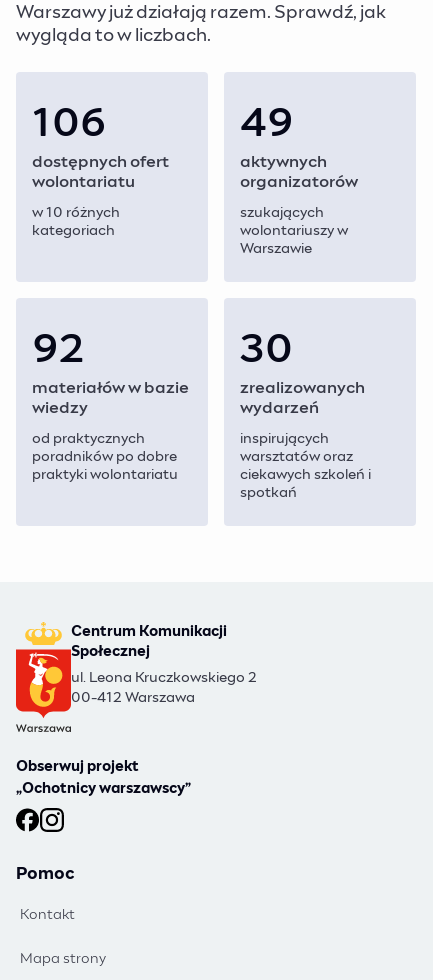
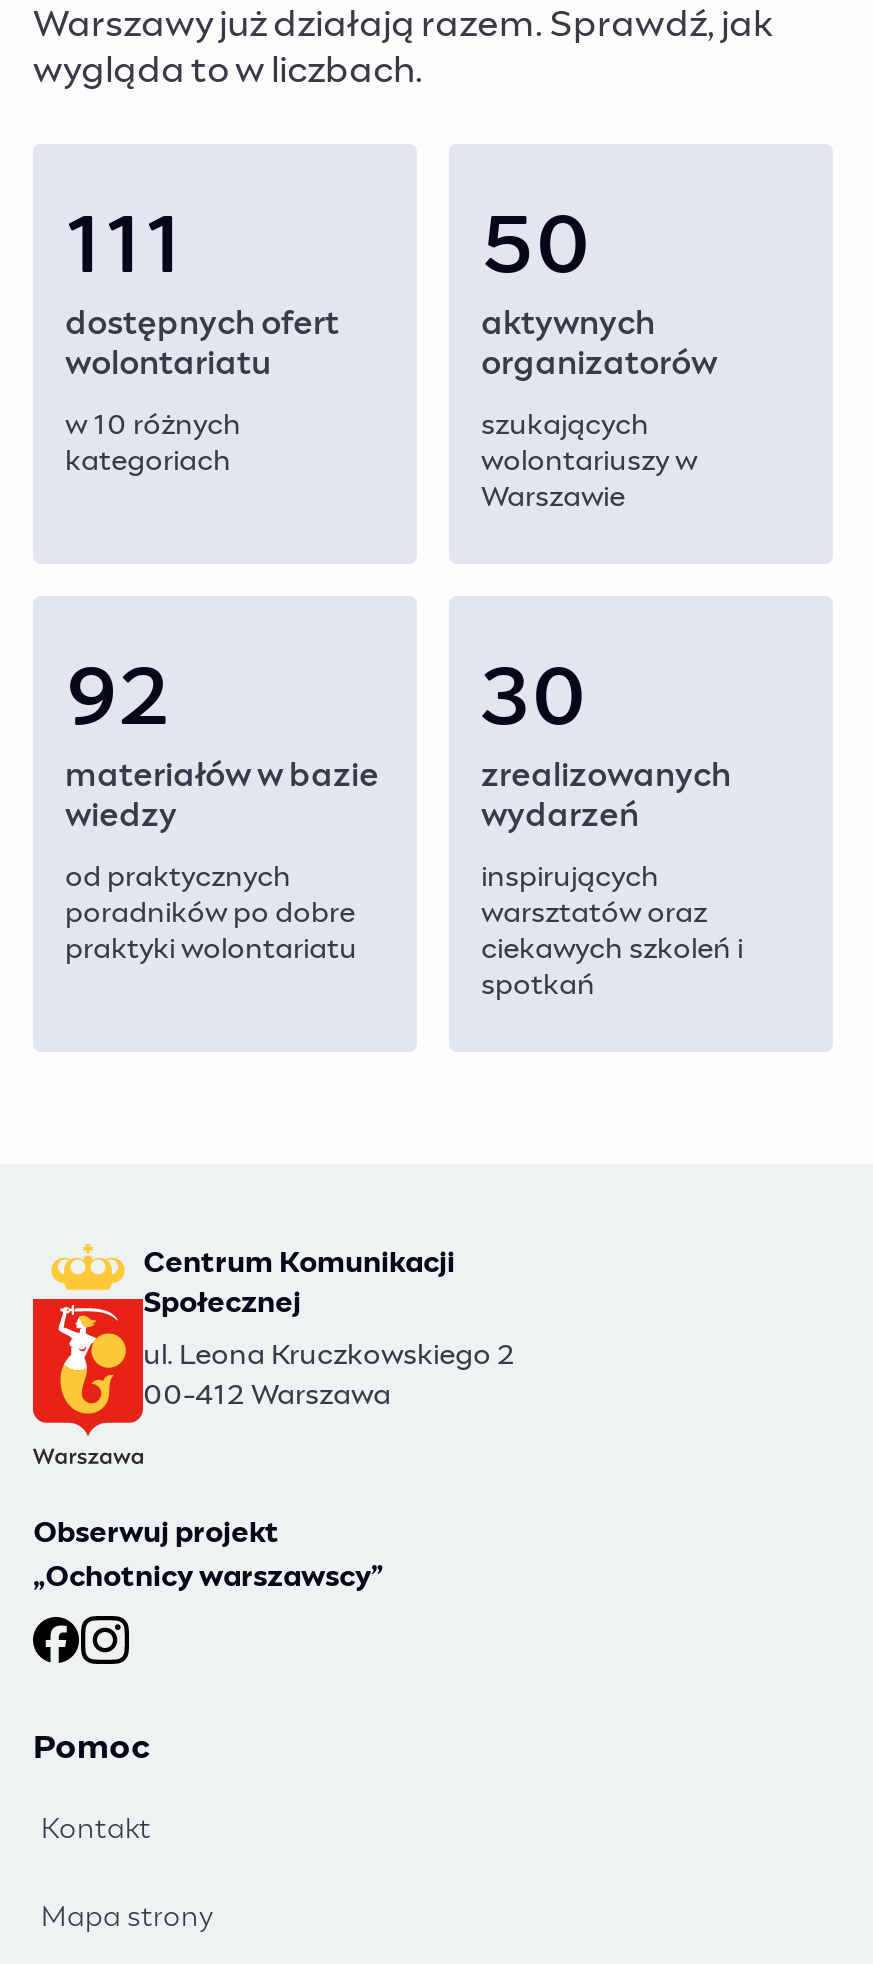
- 106
+ 111

- 49
+ 50
